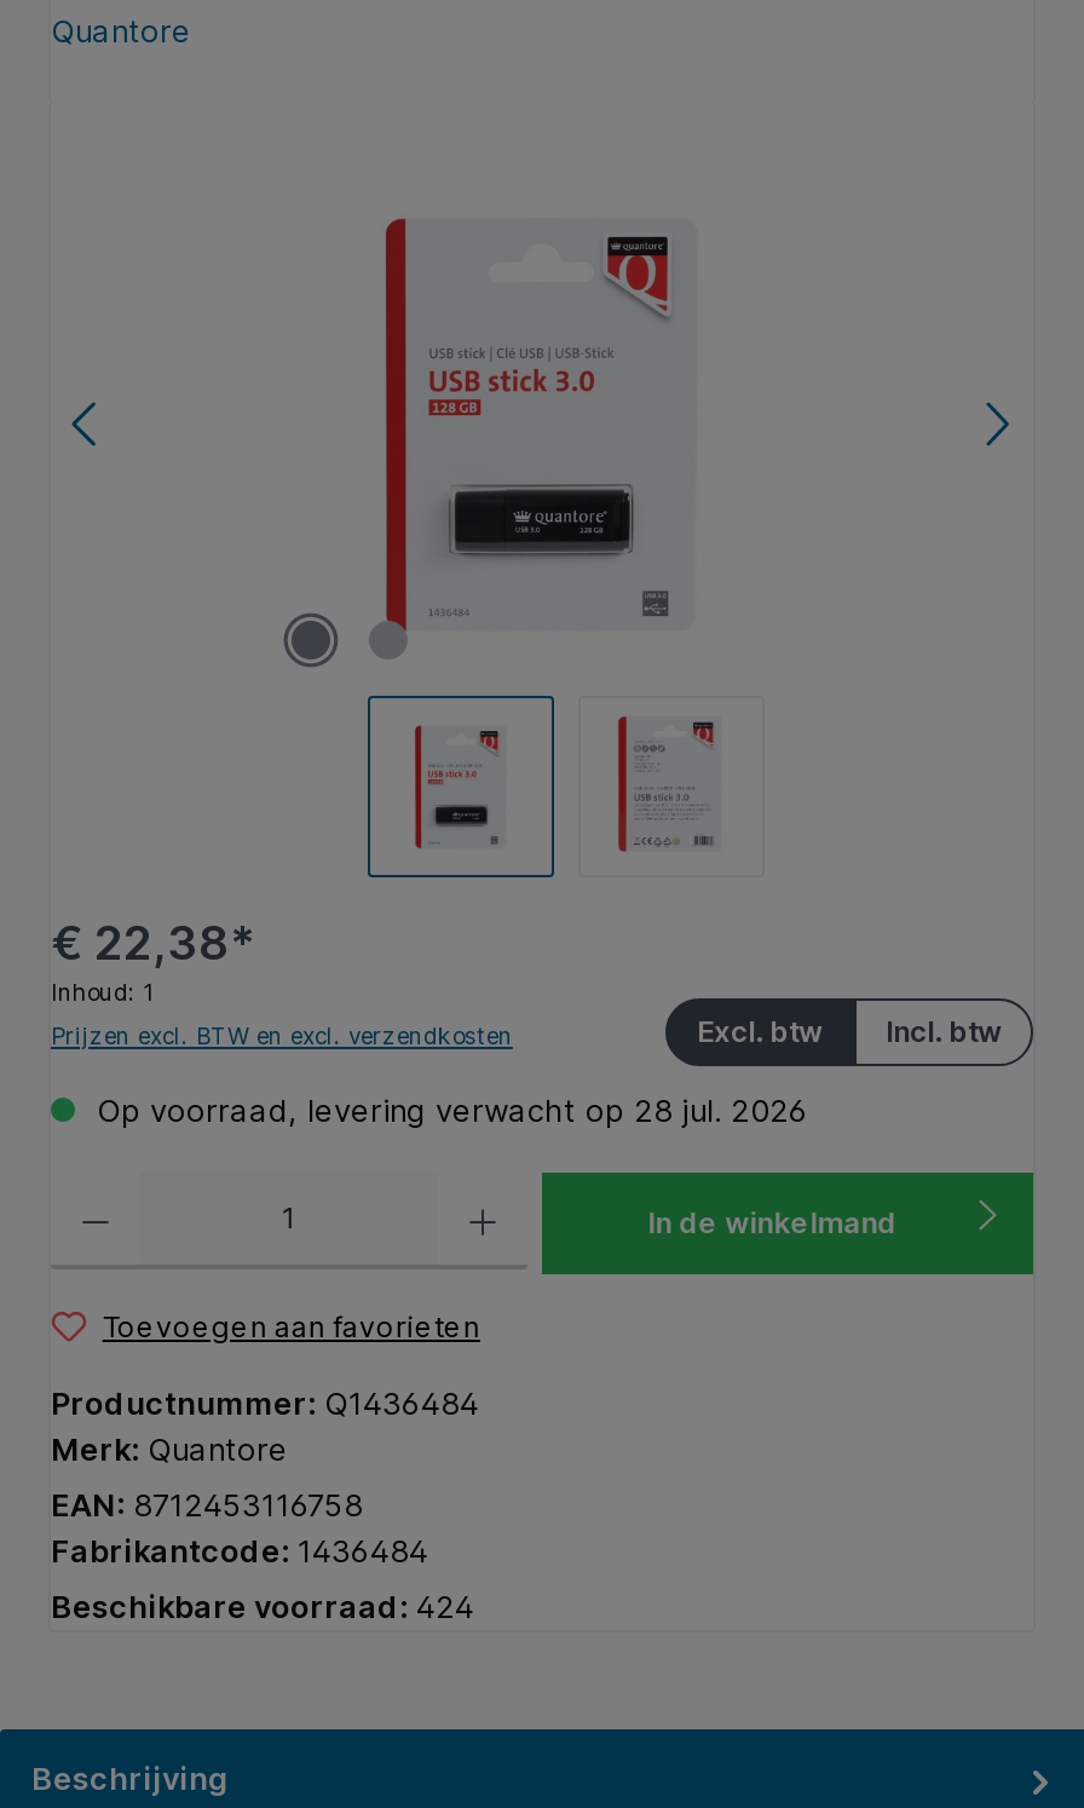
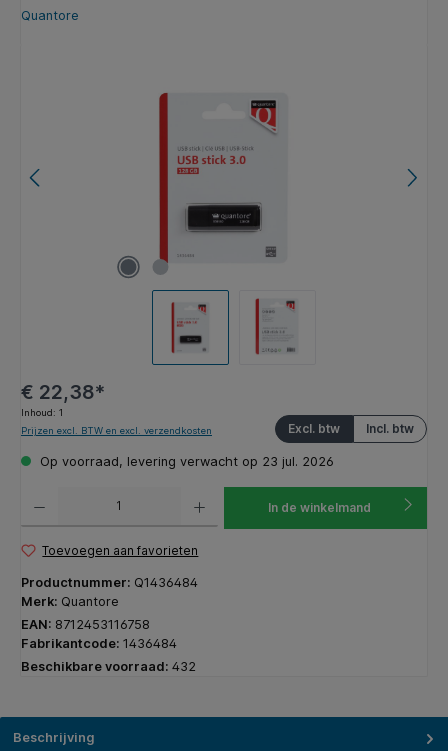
- Op voorraad, levering verwacht op 28 jul. 2026
+ Op voorraad, levering verwacht op 23 jul. 2026

- Beschikbare voorraad: 424
+ Beschikbare voorraad: 432
